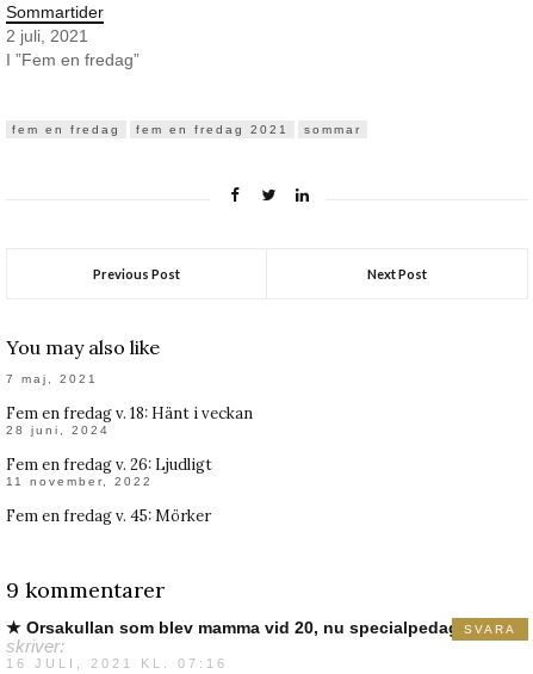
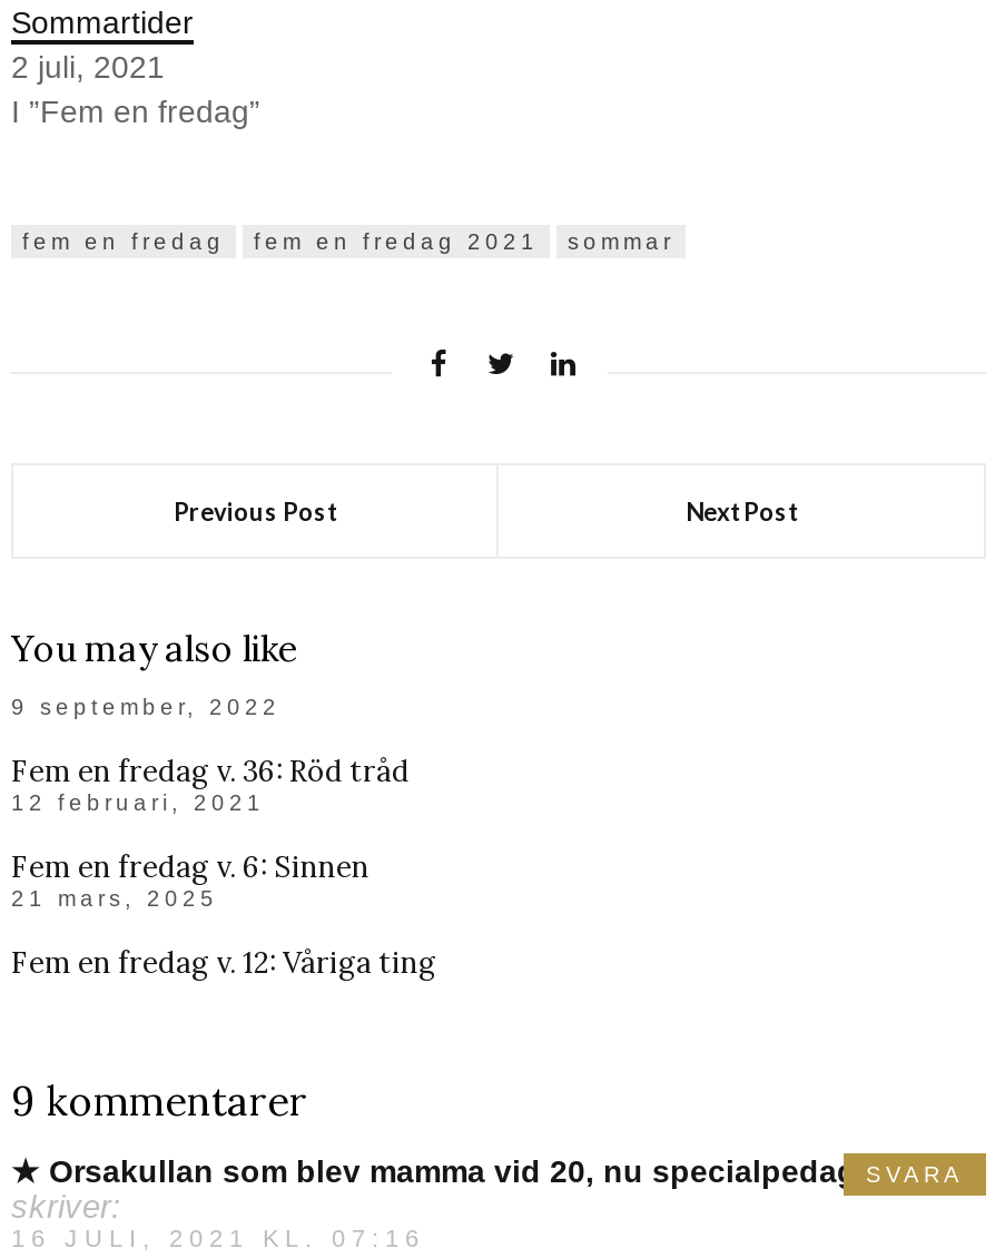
- 7 maj, 2021
+ 9 september, 2022

- Fem en fredag v. 18: Hänt i veckan
- 28 juni, 2024
+ Fem en fredag v. 36: Röd tråd
+ 12 februari, 2021

- Fem en fredag v. 26: Ljudligt
- 11 november, 2022
+ Fem en fredag v. 6: Sinnen
+ 21 mars, 2025

- Fem en fredag v. 45: Mörker
+ Fem en fredag v. 12: Våriga ting
